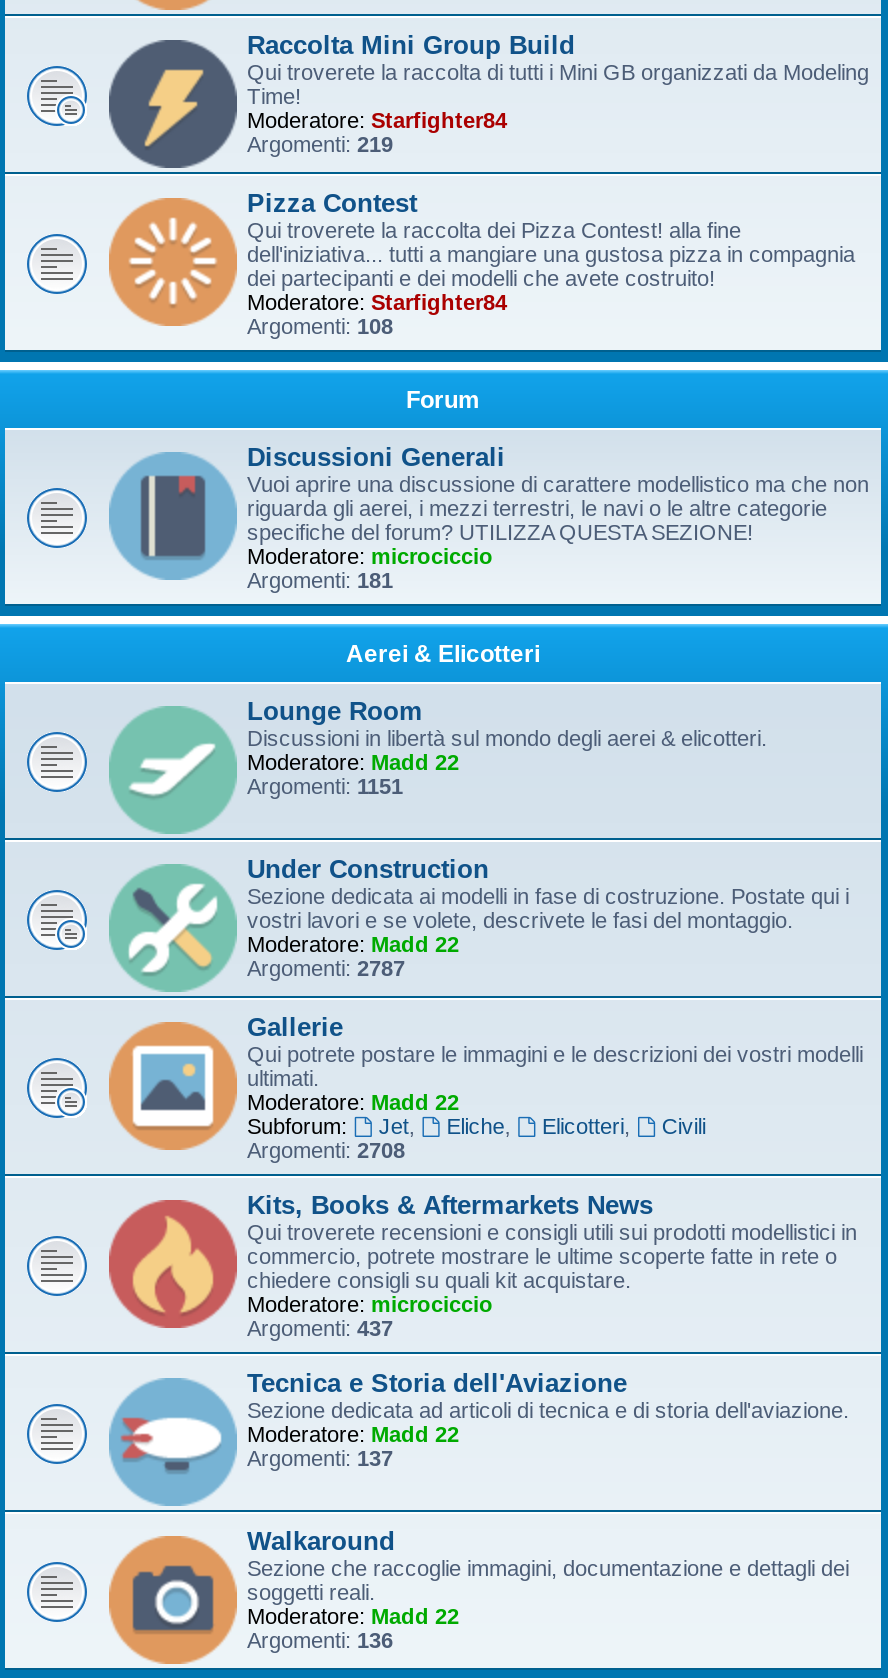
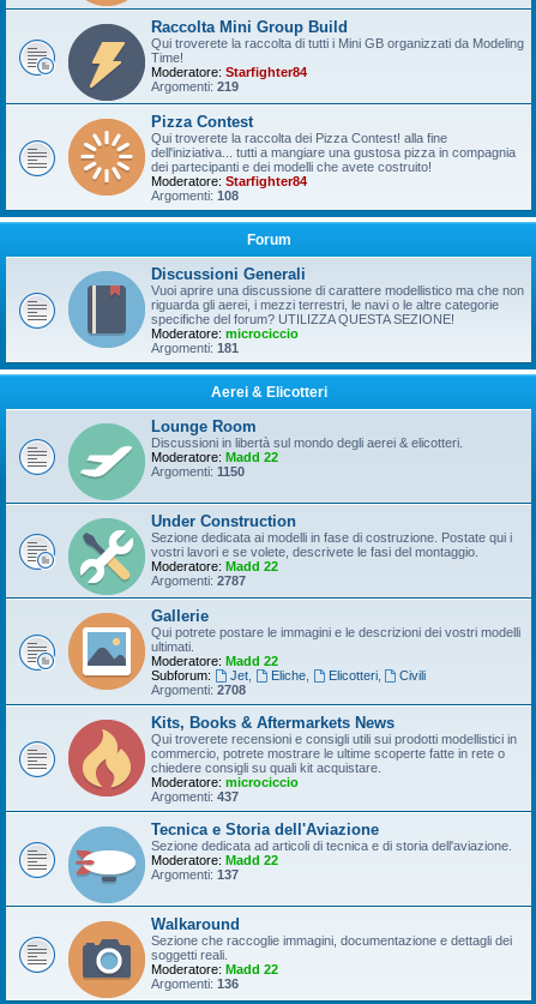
- Argomenti: 1151
+ Argomenti: 1150
